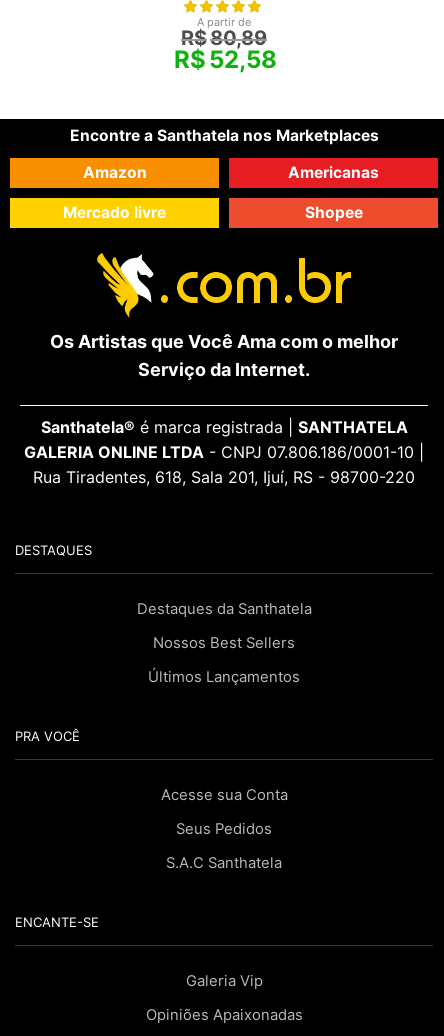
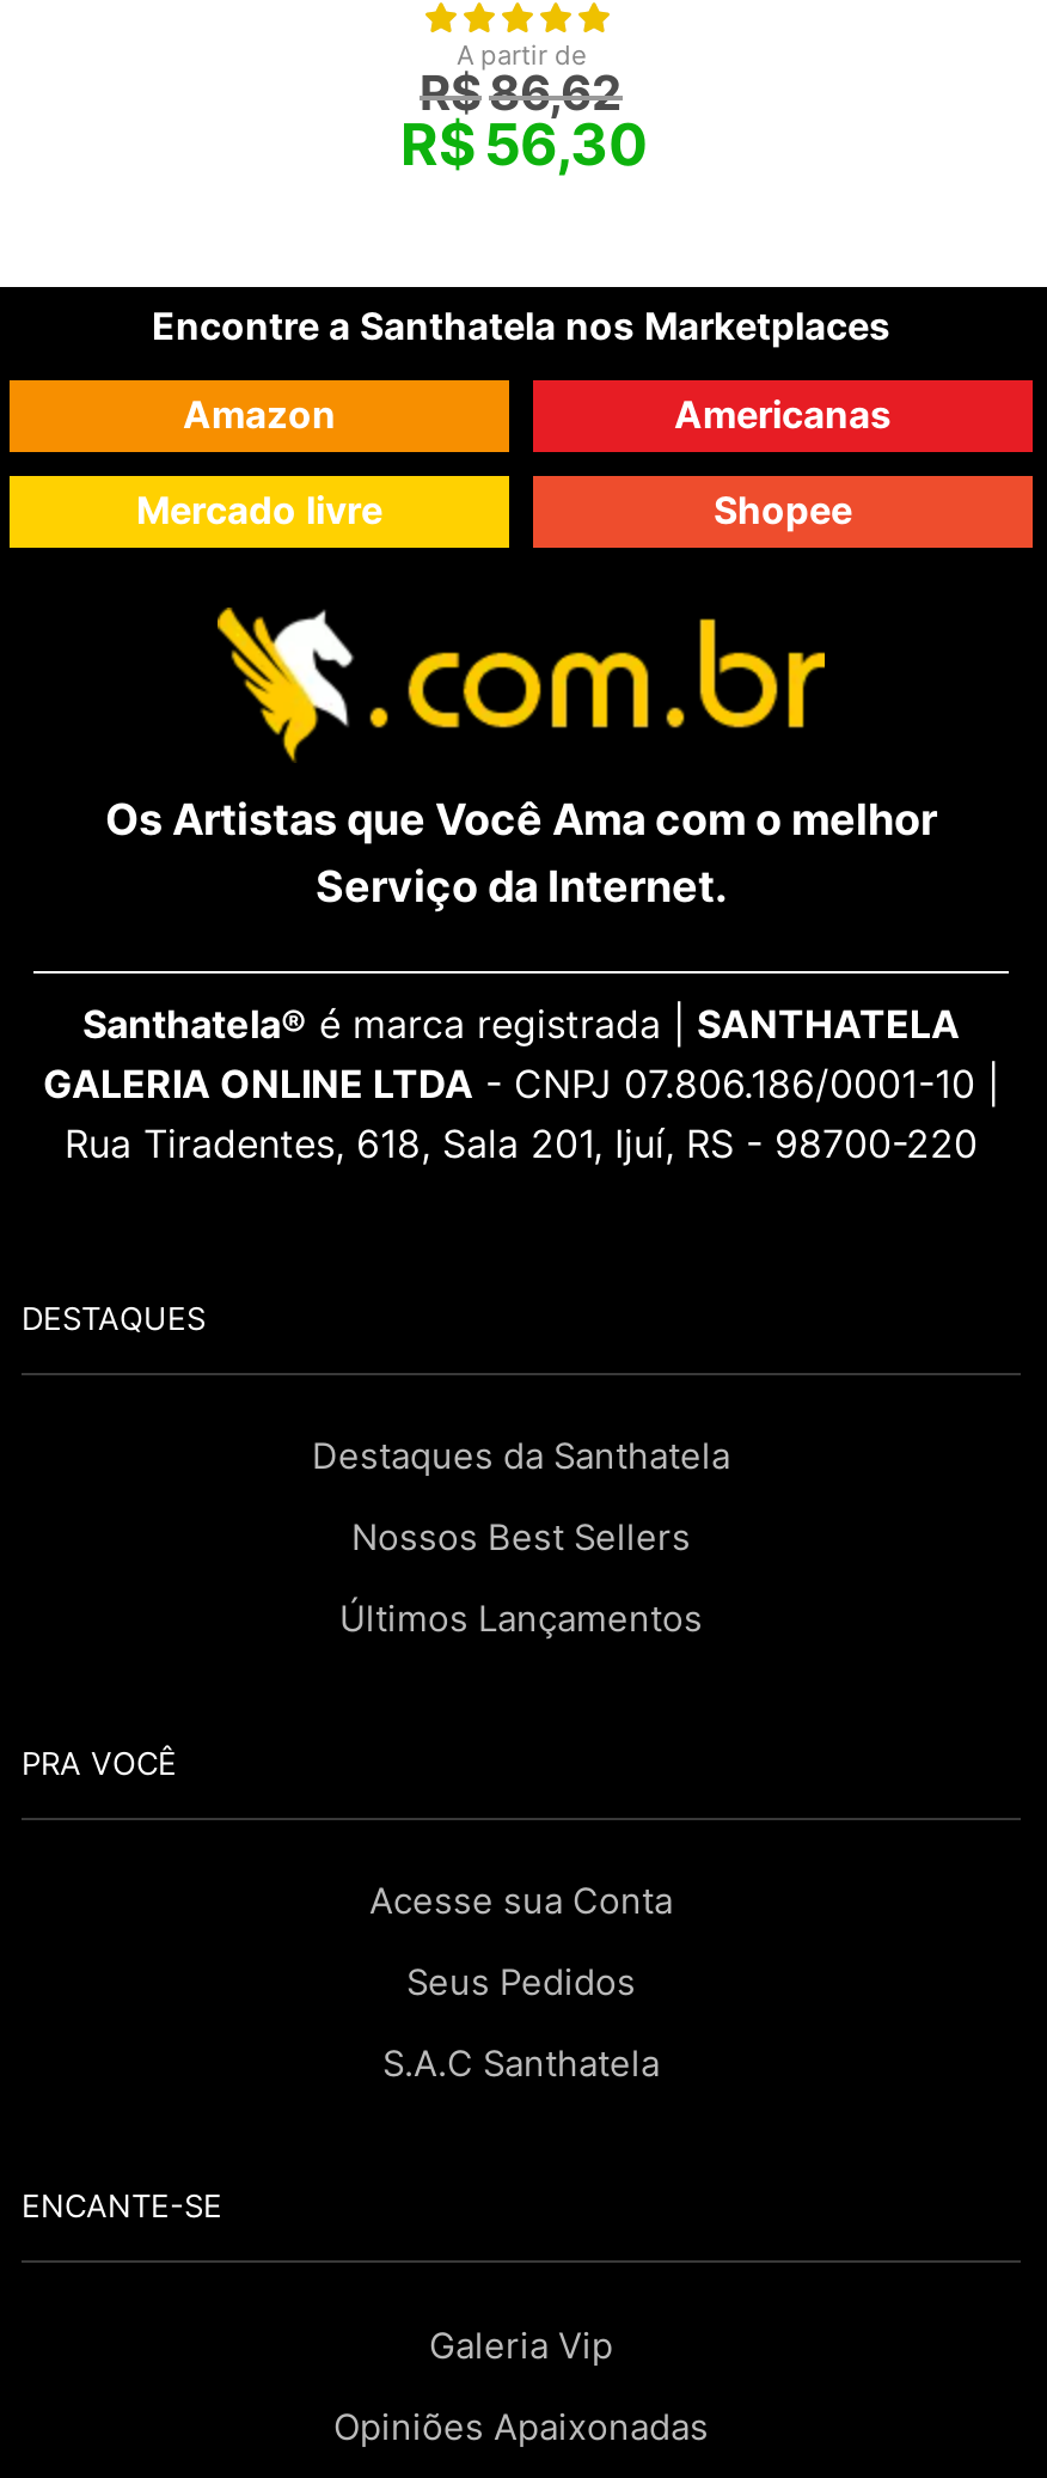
- R$ 80,89
+ R$ 86,62

- R$ 52,58
+ R$ 56,30
